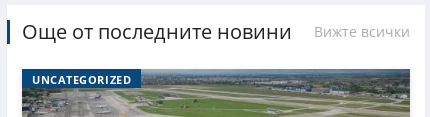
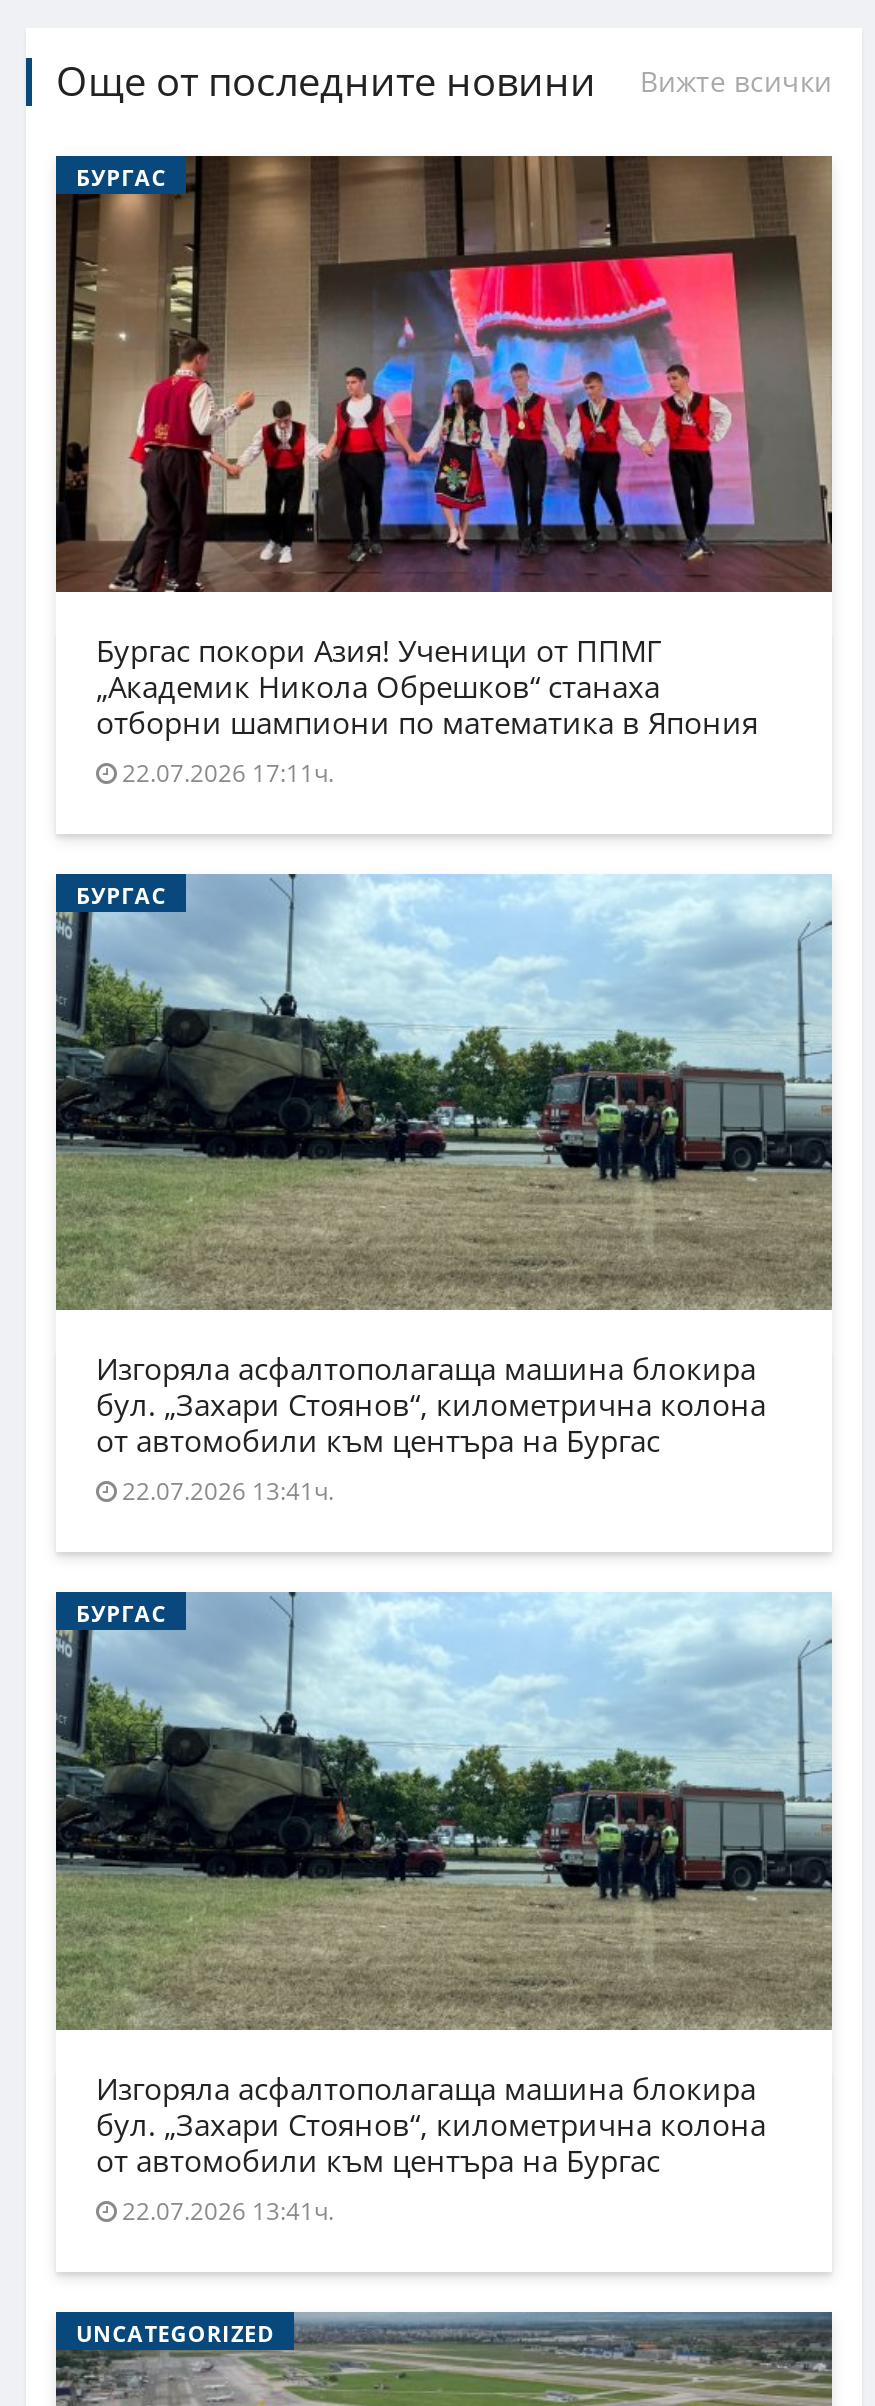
+ [image]
+ БУРГАС

+ [image]
+ БУРГАС

+ [image]
+ БУРГАС

+ Бургас покори Азия! Ученици от ППМГ
+ „Академик Никола Обрешков“ станаха
+ отборни шампиони по математика в Япония
+ 22.07.2026 17:11ч.

+ Изгоряла асфалтополагаща машина блокира
+ бул. „Захари Стоянов“, километрична колона
+ от автомобили към центъра на Бургас
+ 22.07.2026 13:41ч.

+ Изгоряла асфалтополагаща машина блокира
+ бул. „Захари Стоянов“, километрична колона
+ от автомобили към центъра на Бургас
+ 22.07.2026 13:41ч.
